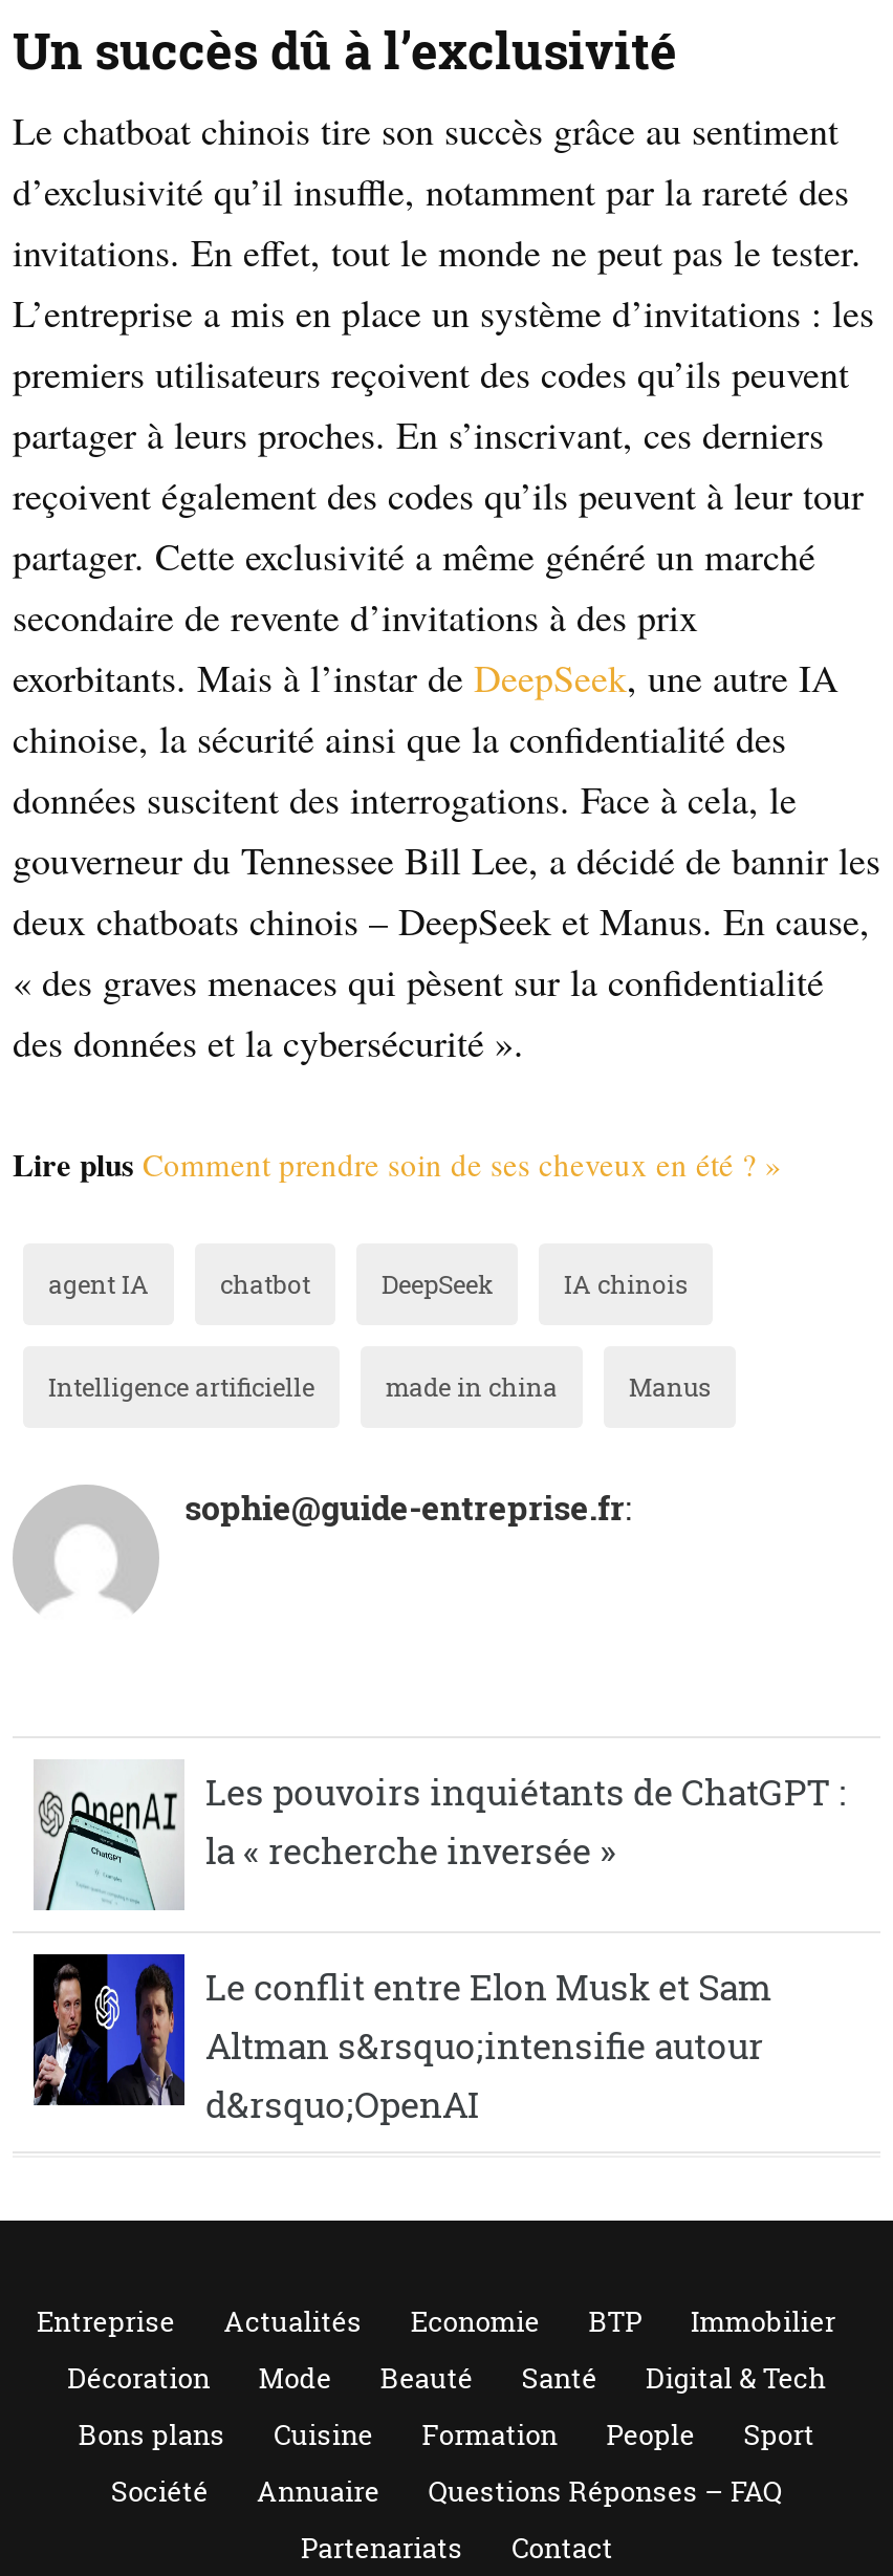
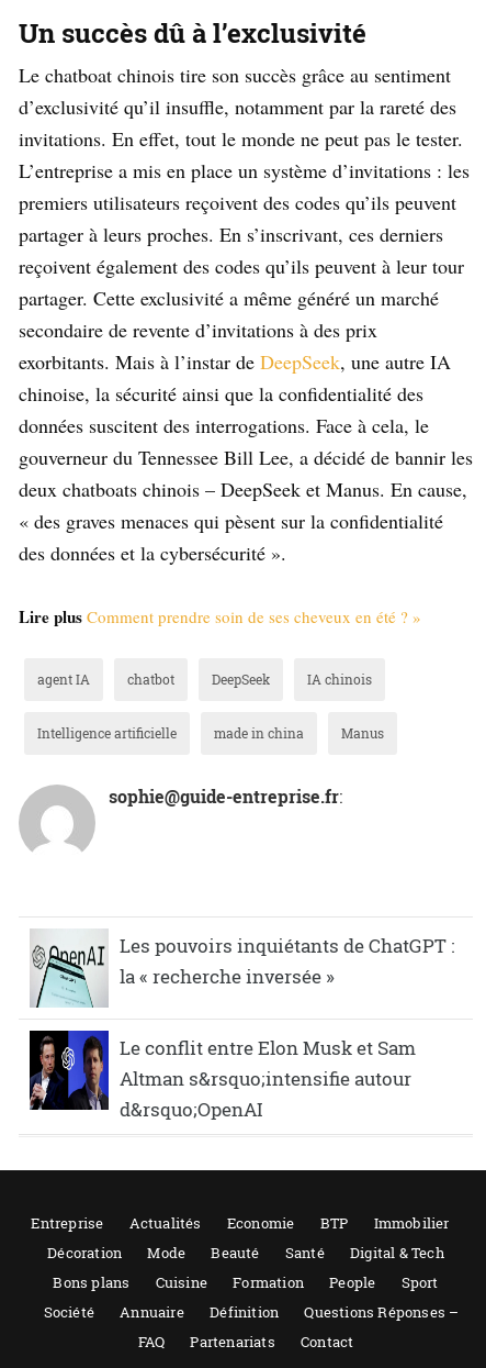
- Questions Réponses – FAQ
+ Définition
+ Questions Réponses –
+ FAQ
